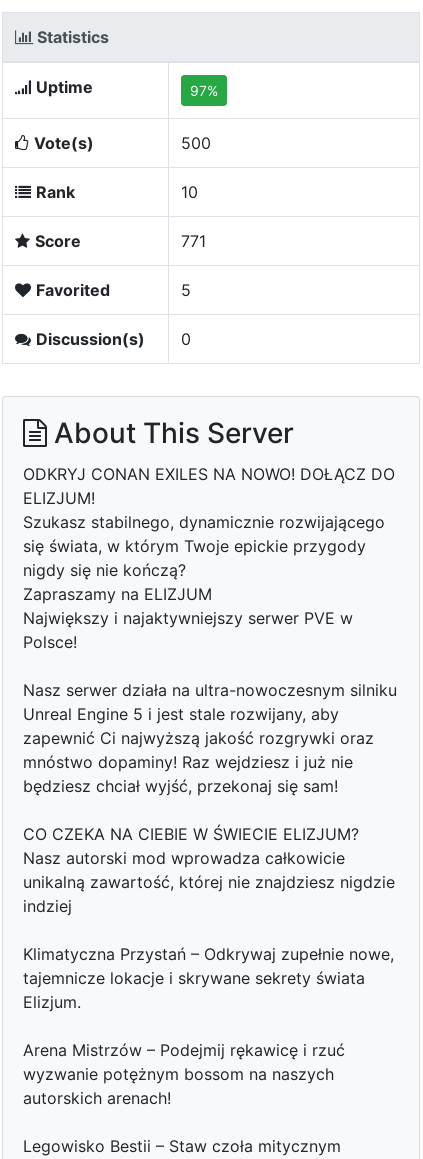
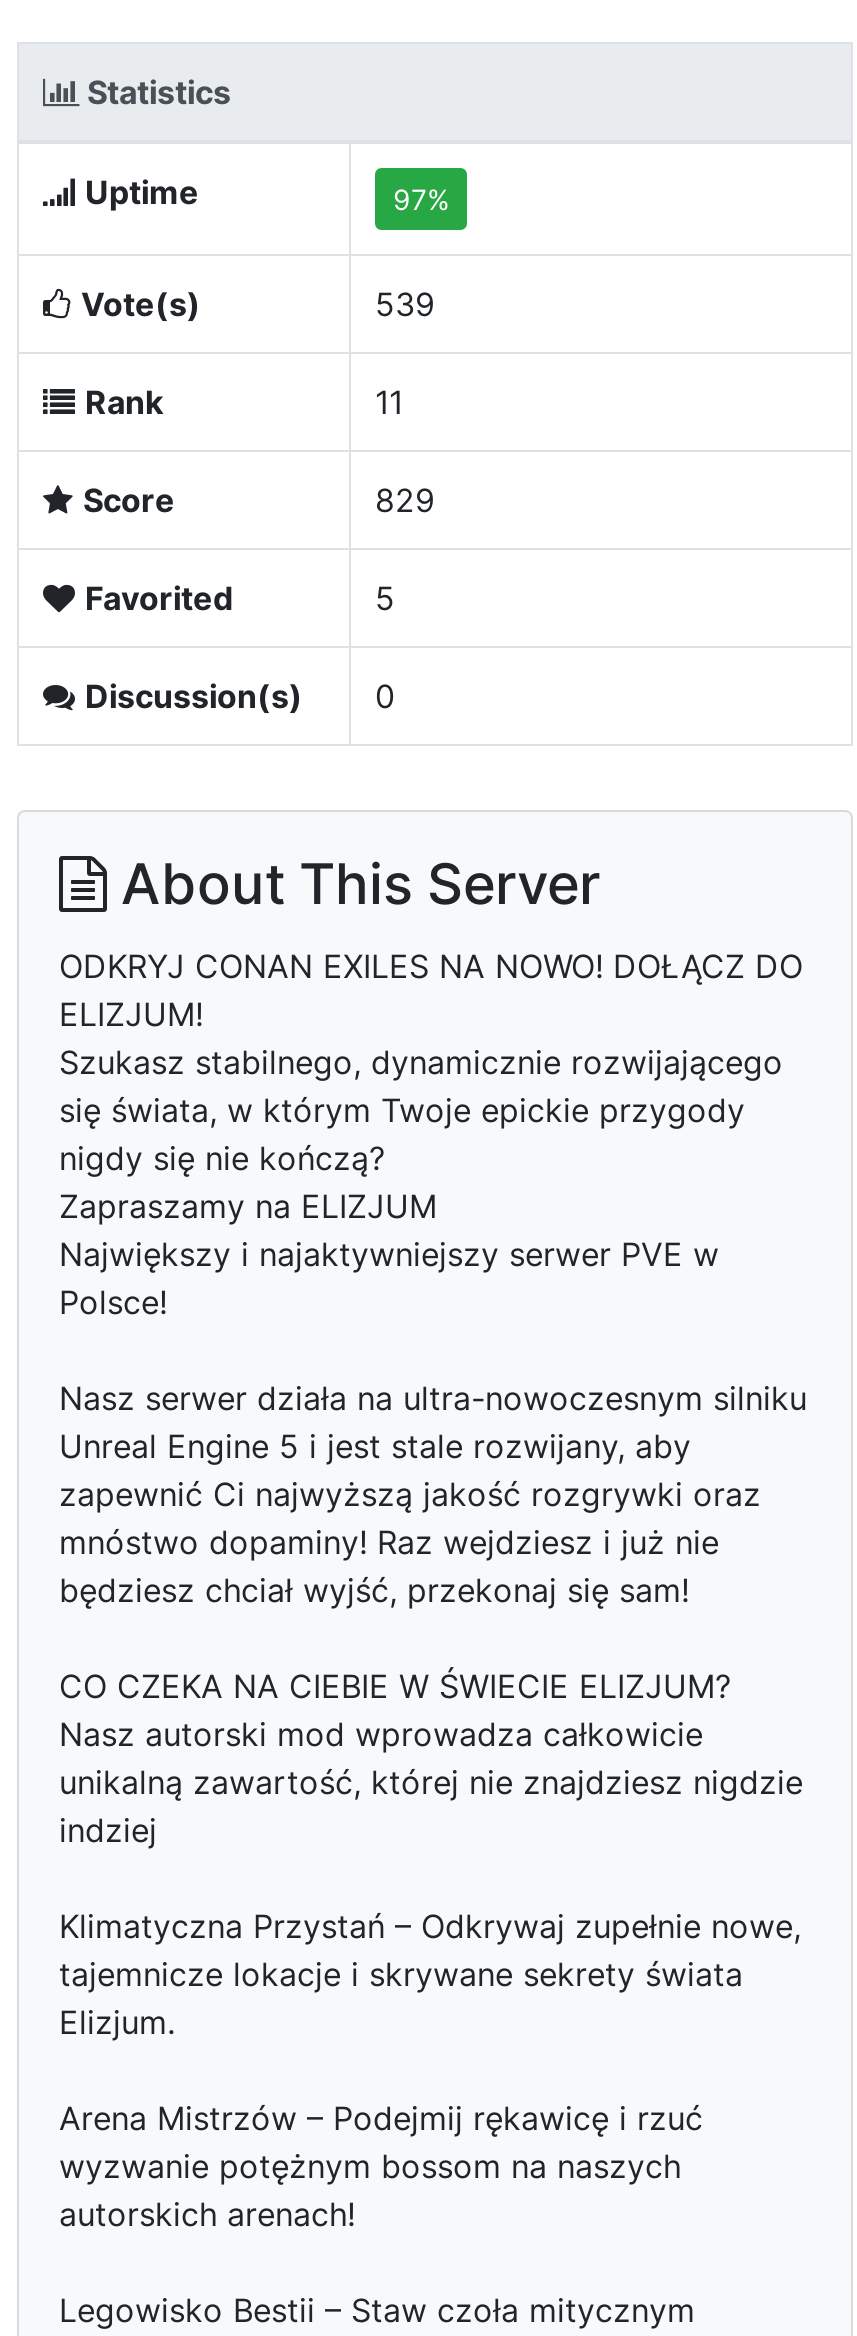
- 500
+ 539

- 10
+ 11

- 771
+ 829
